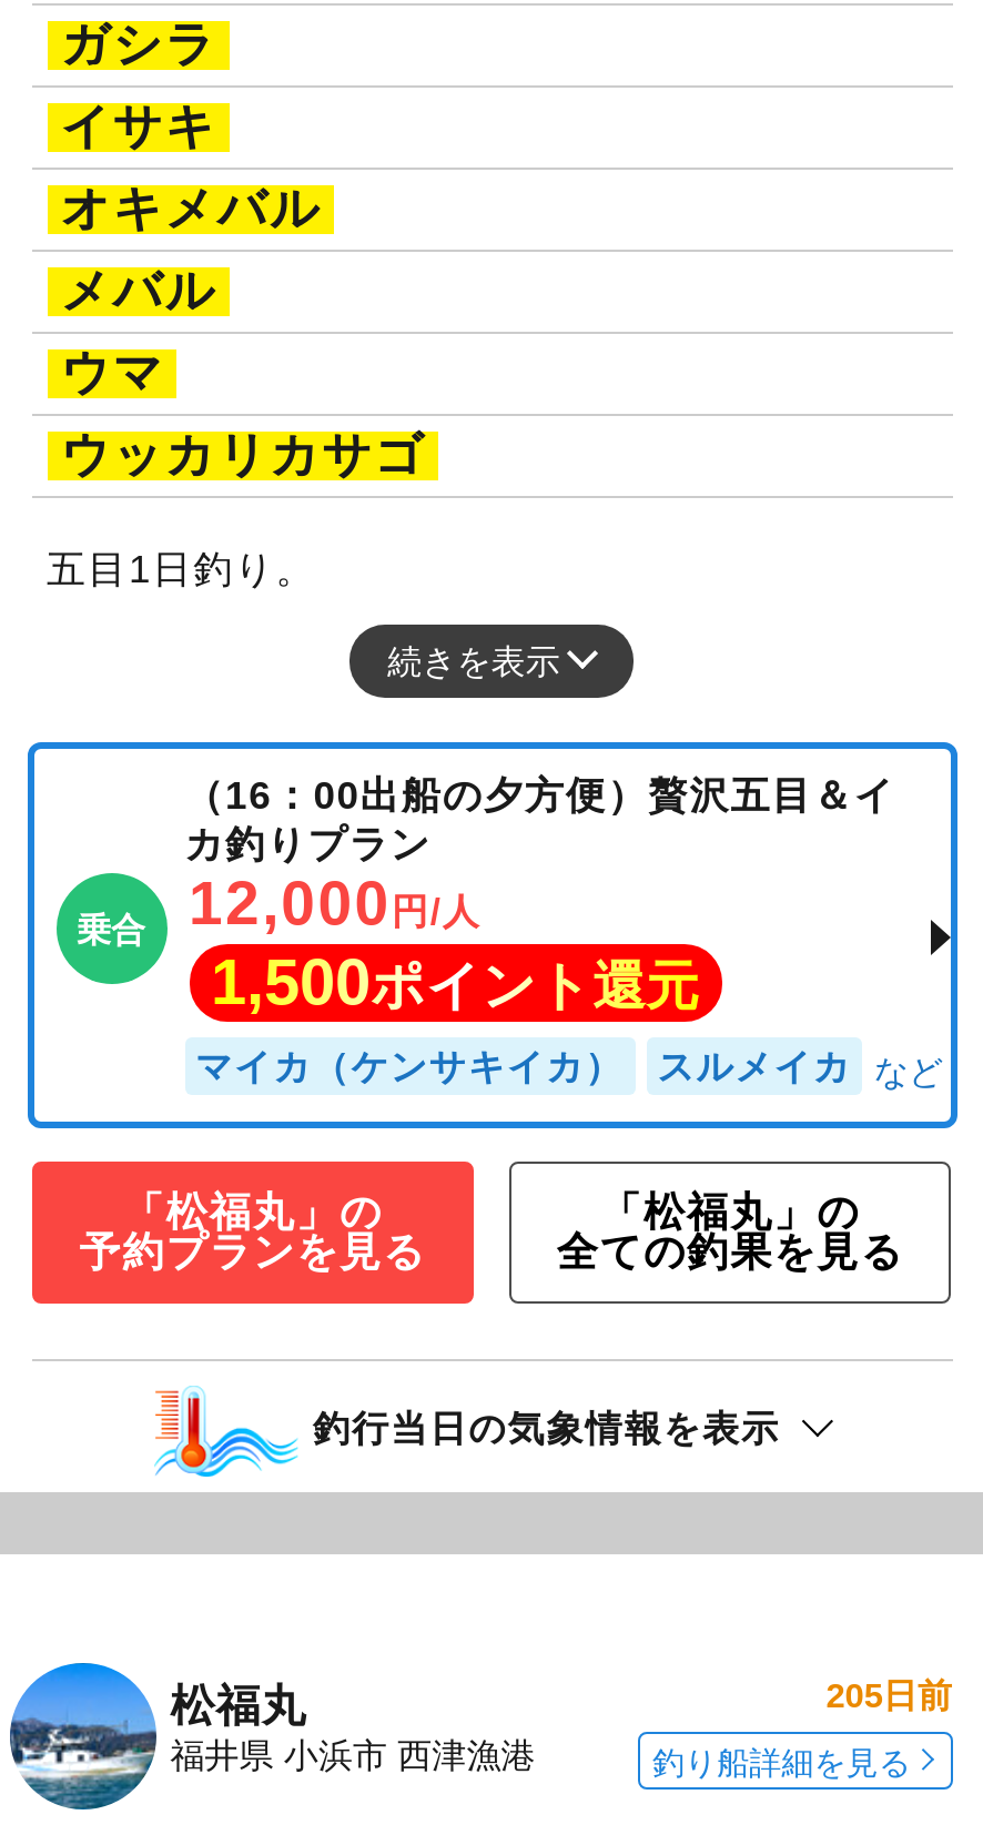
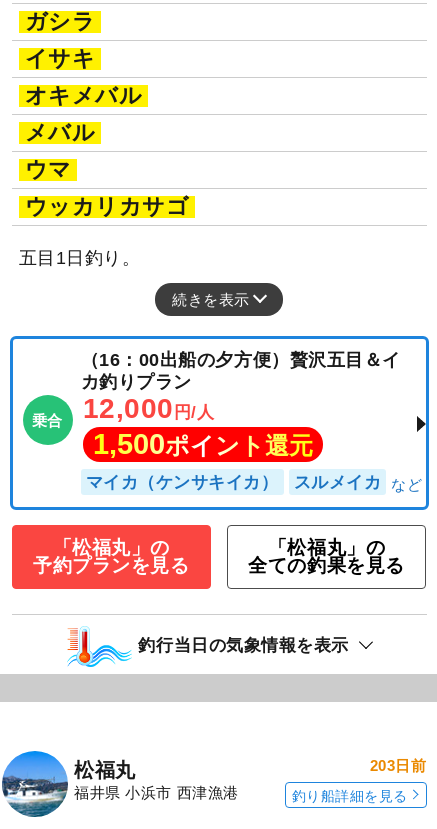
- 205日前
+ 203日前
